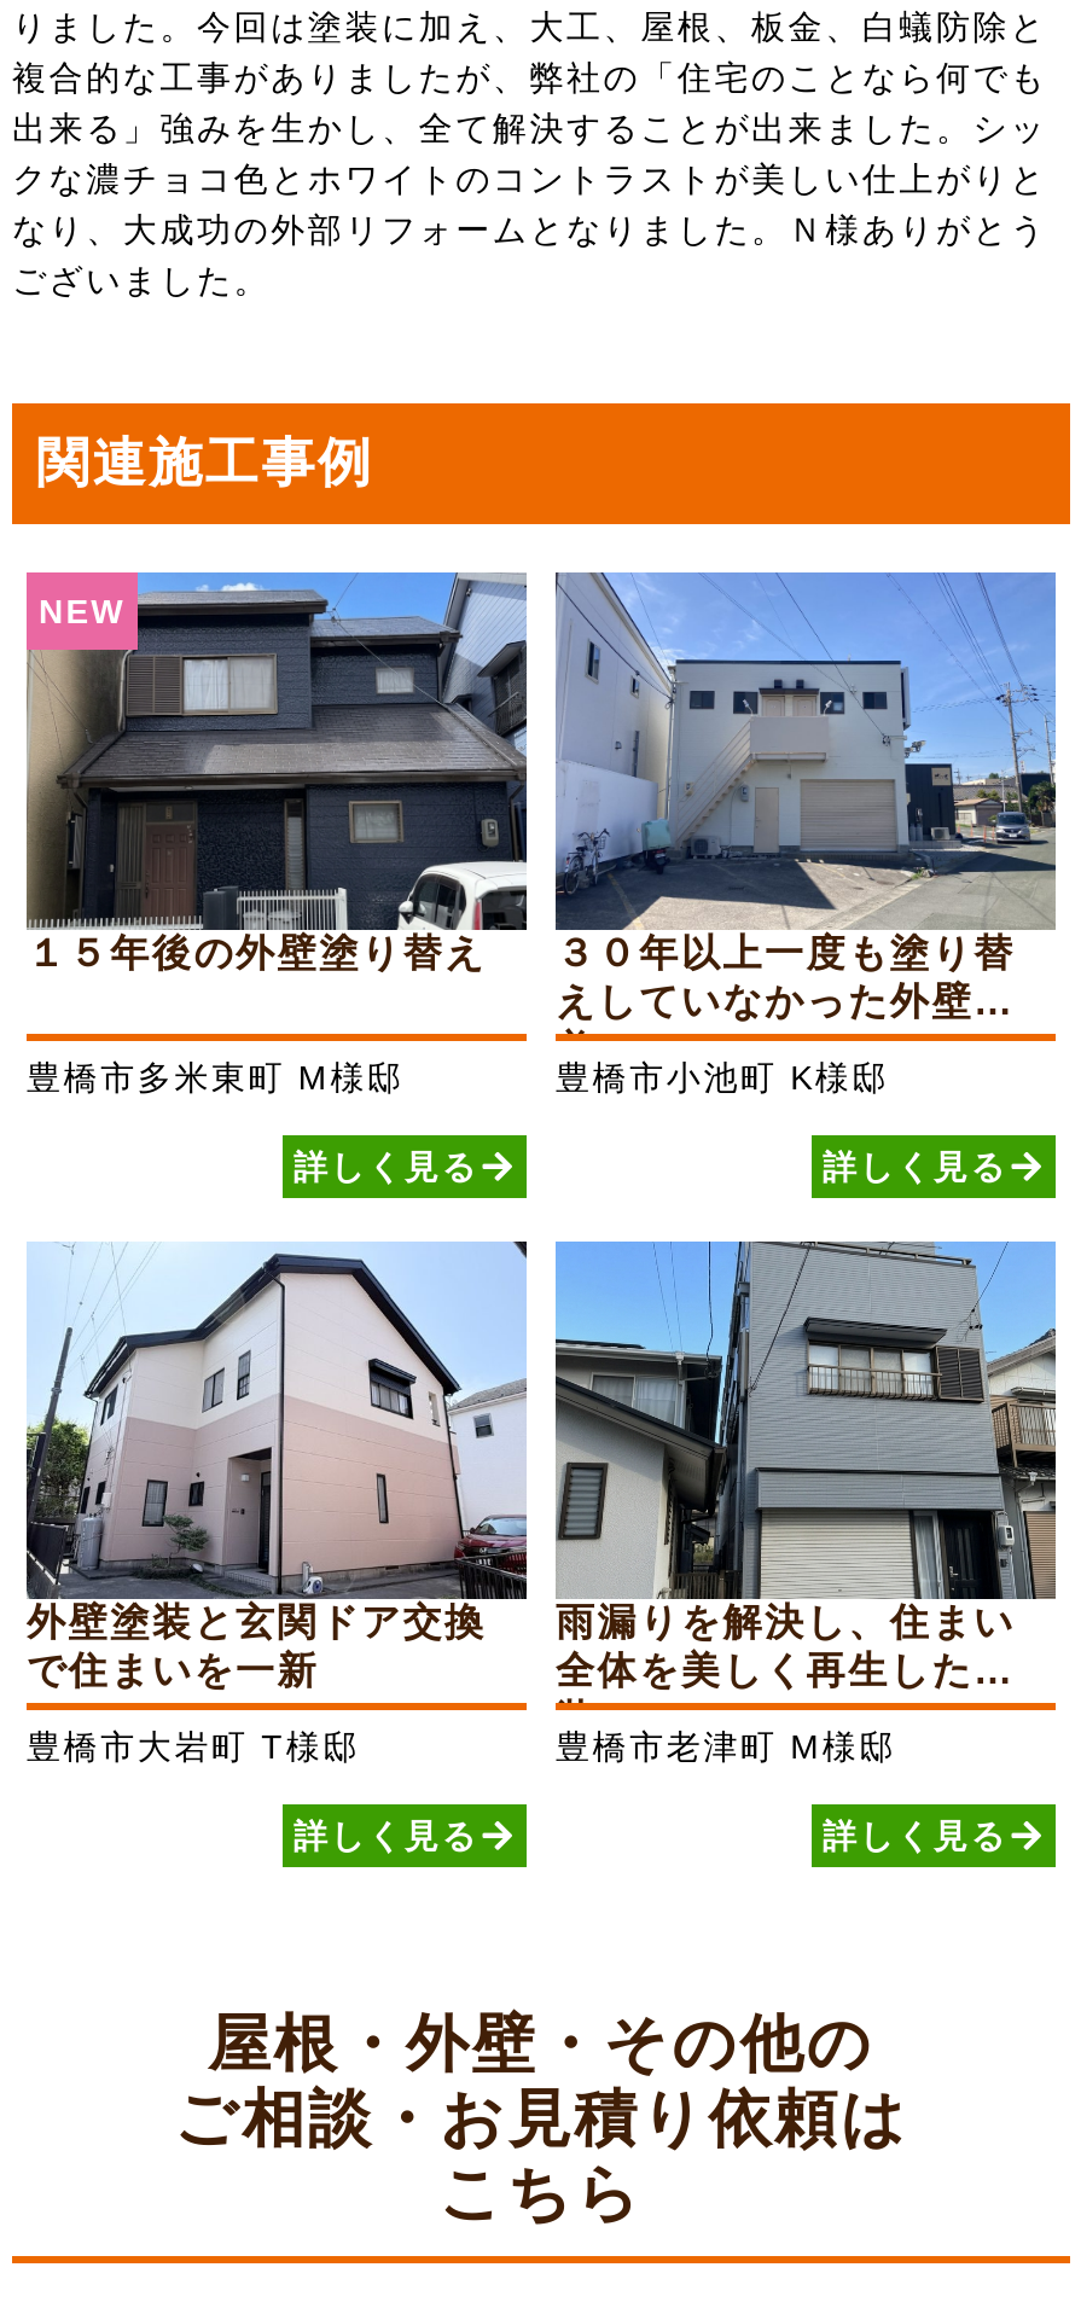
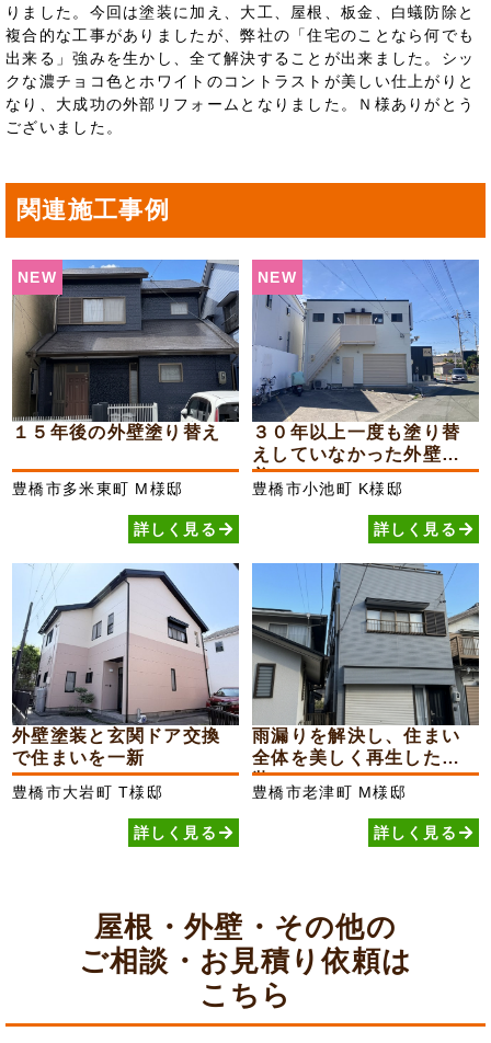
+ NEW
